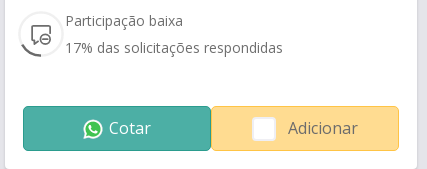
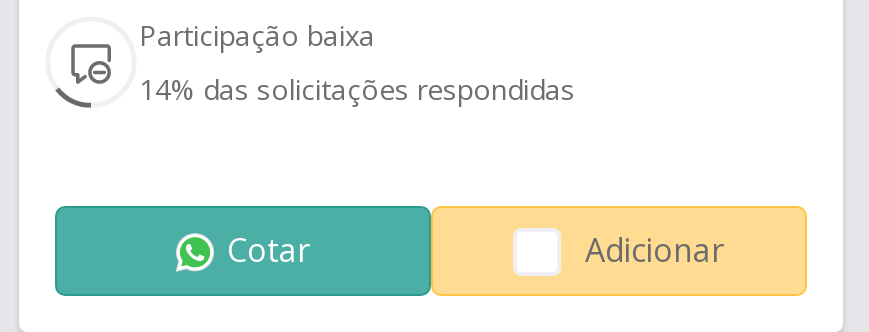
- 17% das solicitações respondidas
+ 14% das solicitações respondidas
